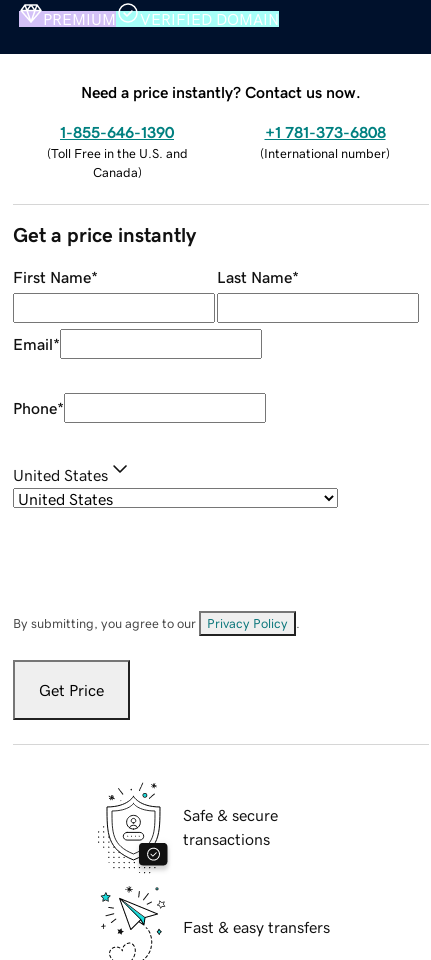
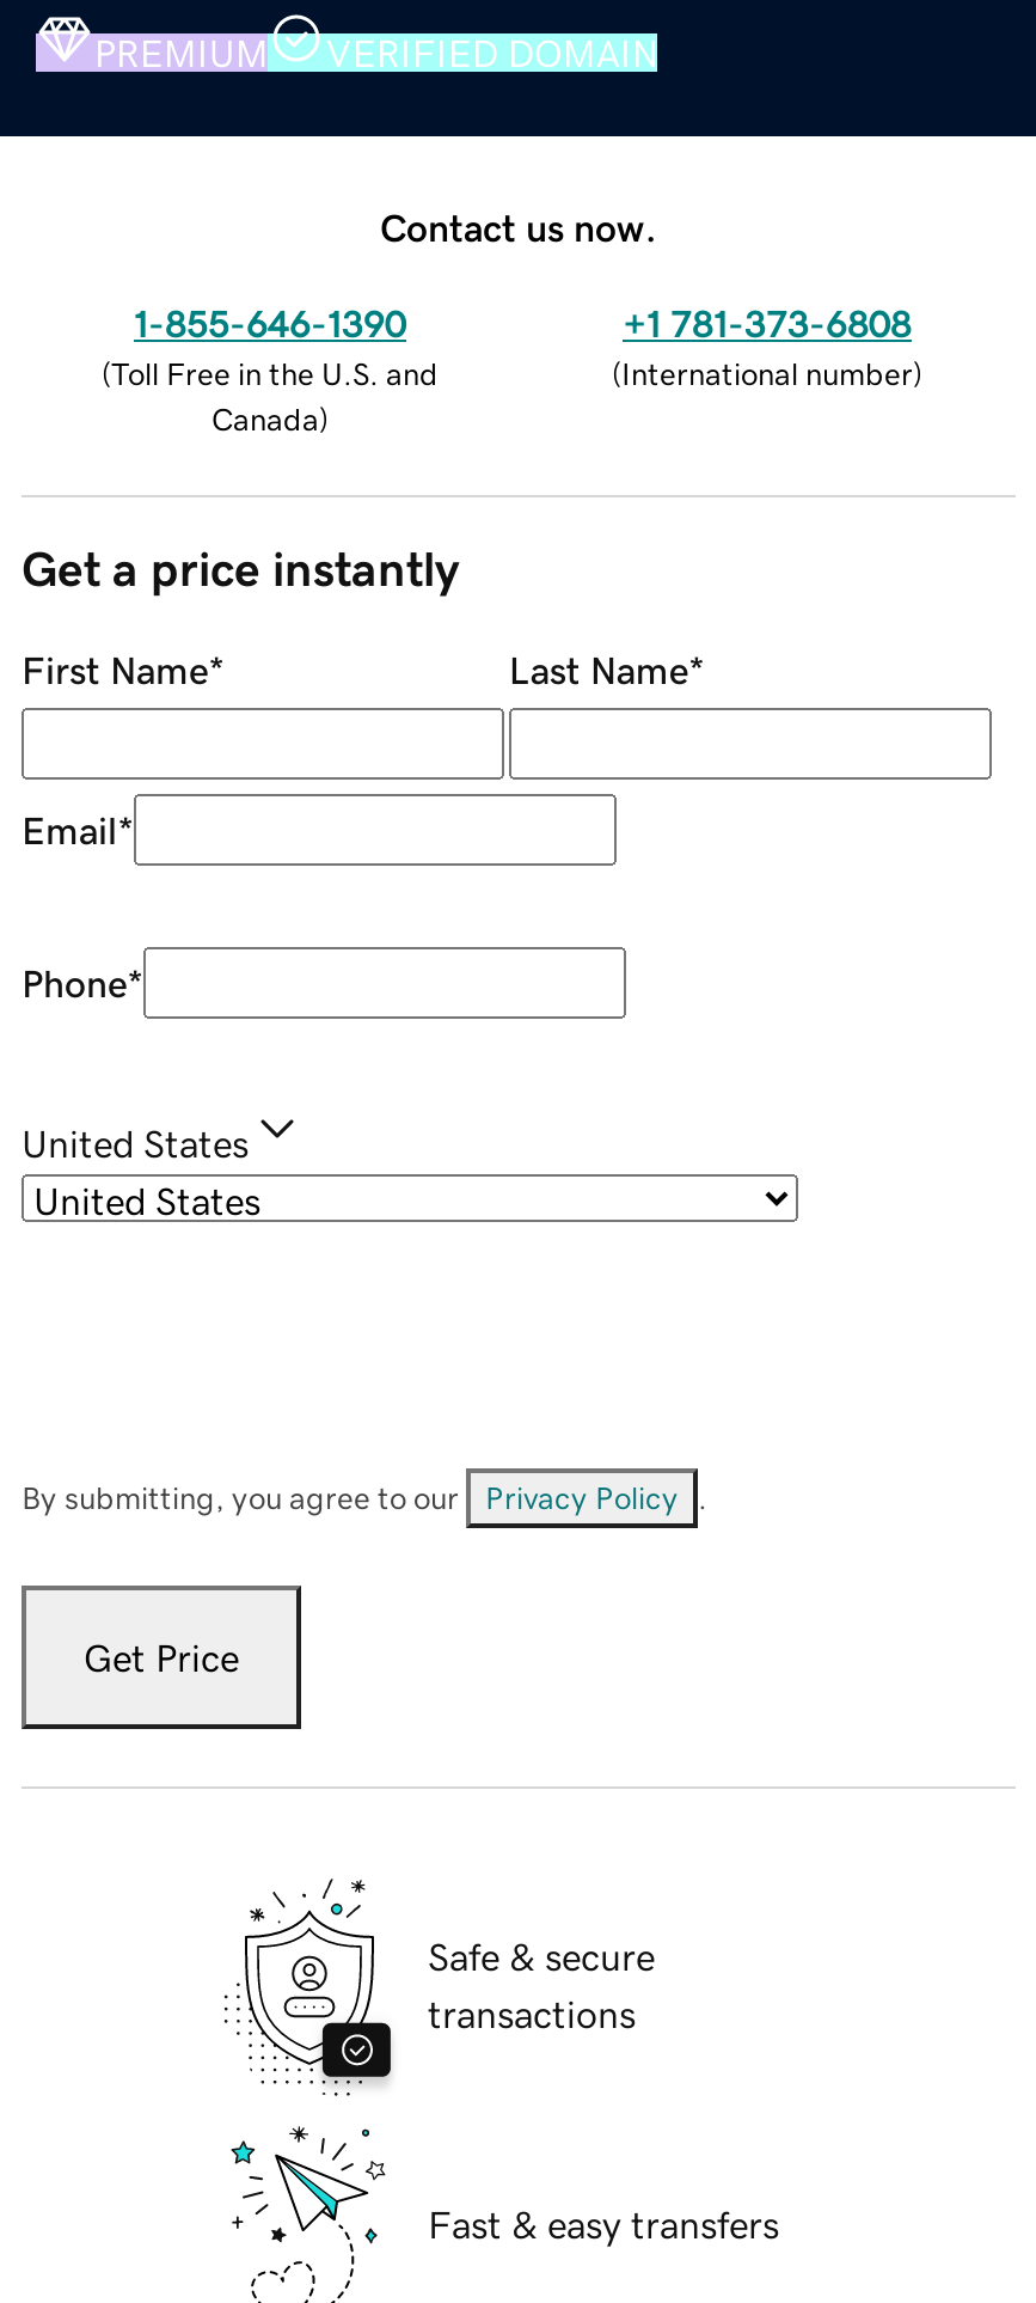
- Need a price instantly? Contact us now.
+ Contact us now.
